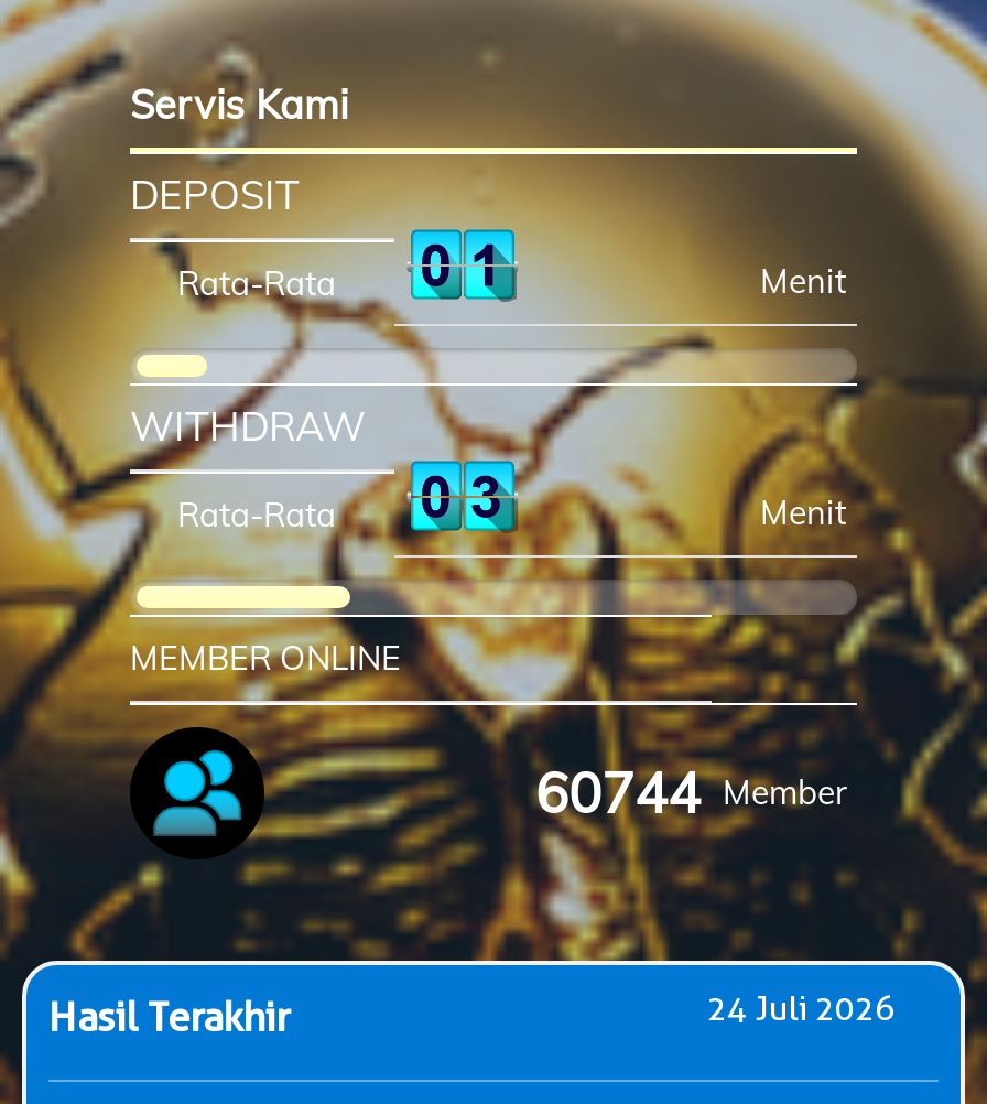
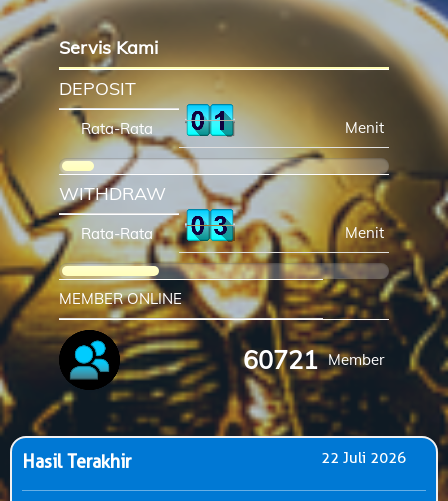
- 60744 Member
+ 60721 Member

- 24 Juli 2026
+ 22 Juli 2026
